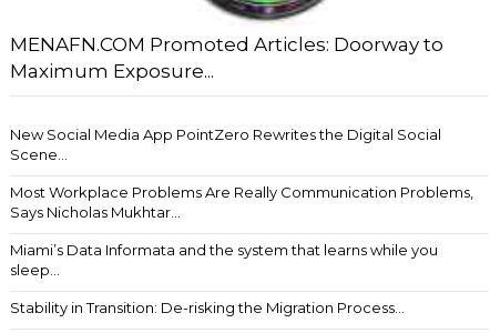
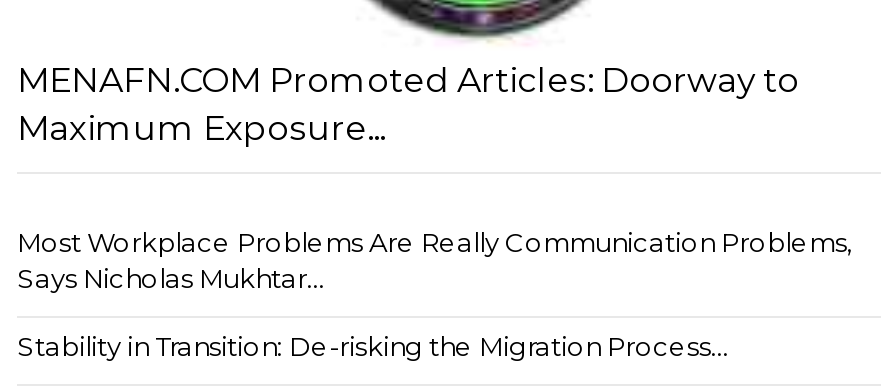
- New Social Media App PointZero Rewrites the Digital Social
- Scene...

- Miami’s Data Informata and the system that learns while you
- sleep...
